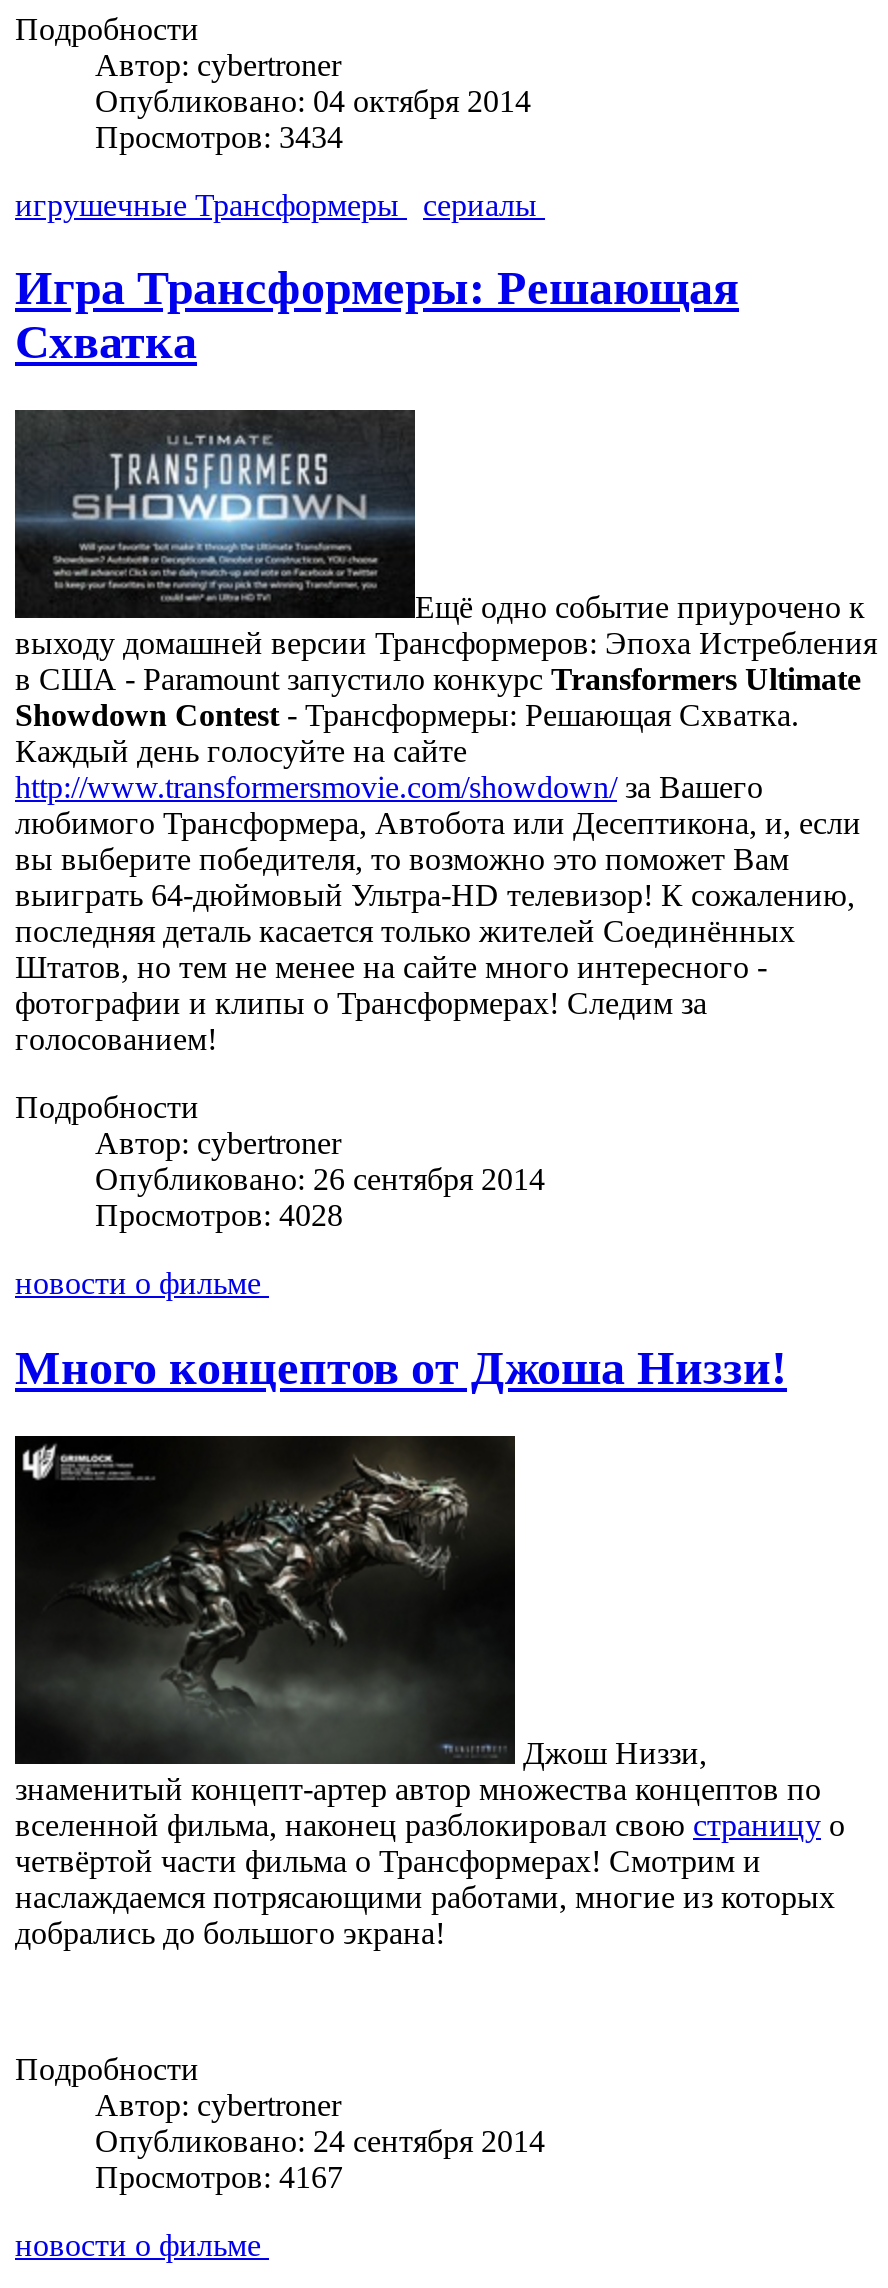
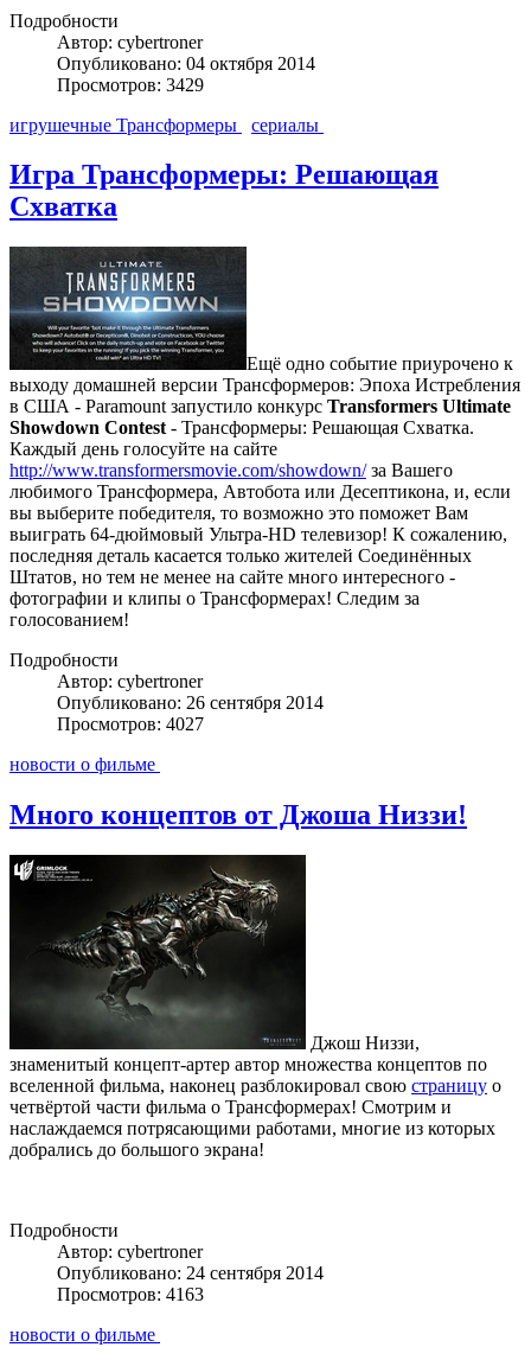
- Просмотров: 3434
+ Просмотров: 3429

- Просмотров: 4028
+ Просмотров: 4027

- Просмотров: 4167
+ Просмотров: 4163
